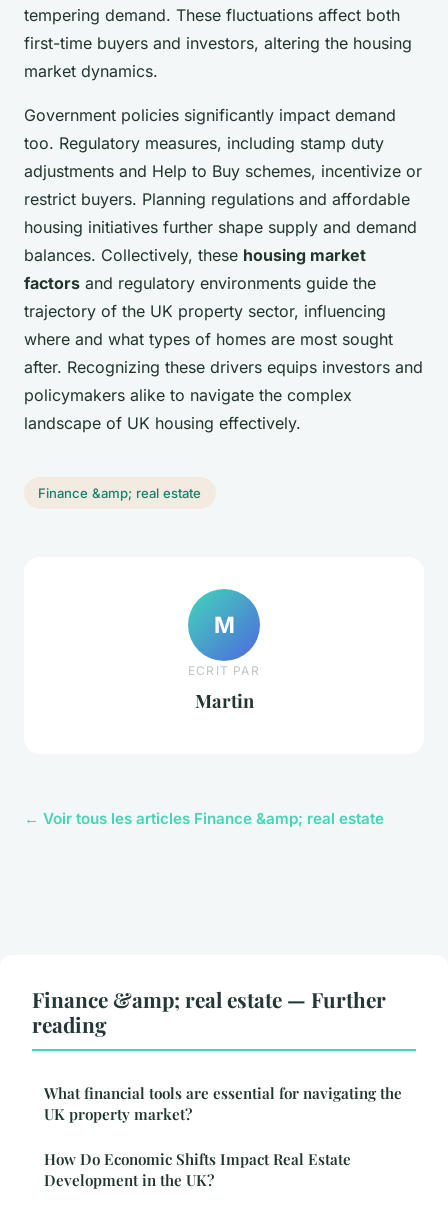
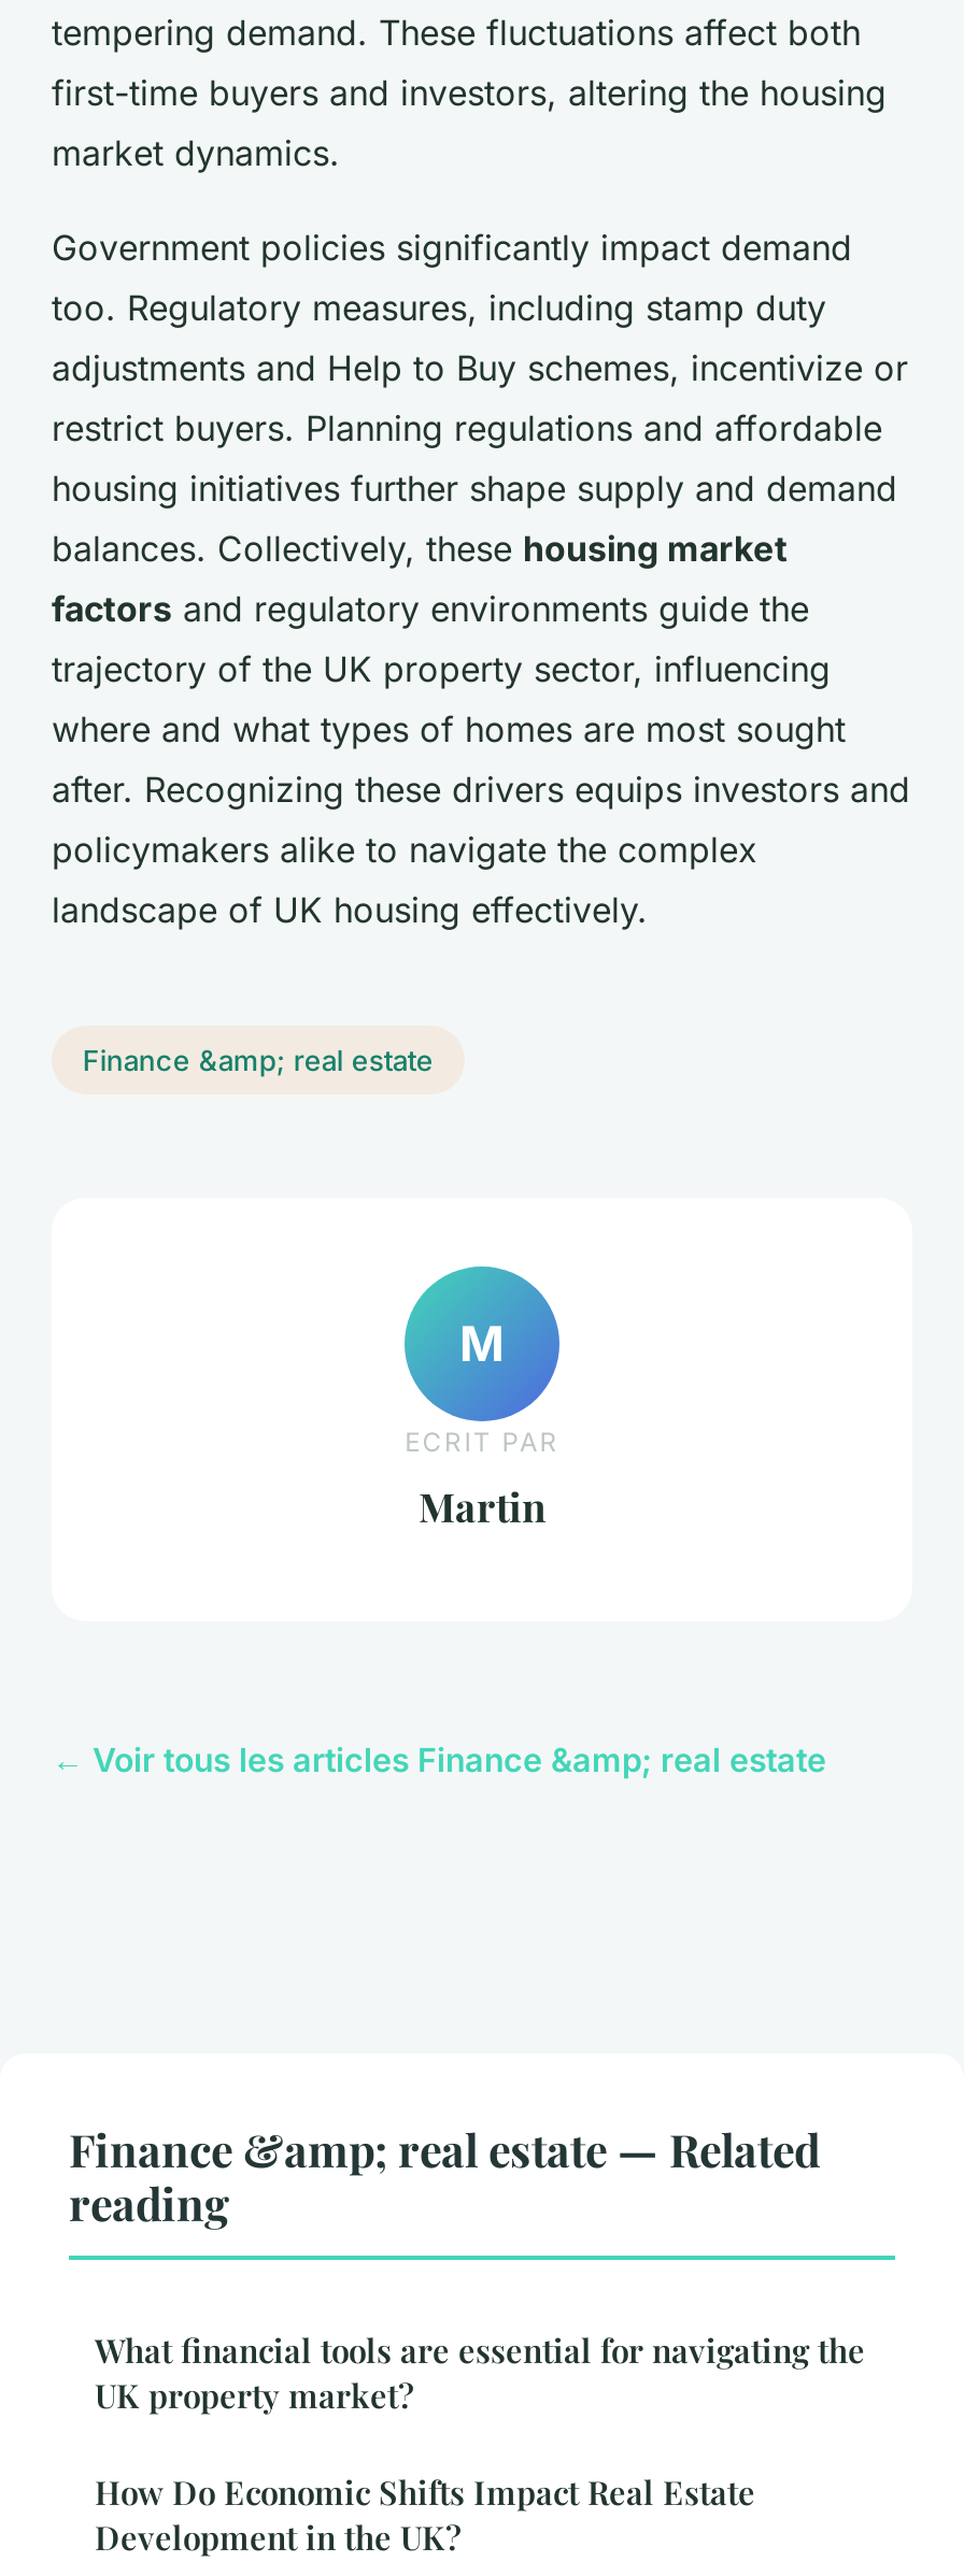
- Finance &amp; real estate — Further
+ Finance &amp; real estate — Related
